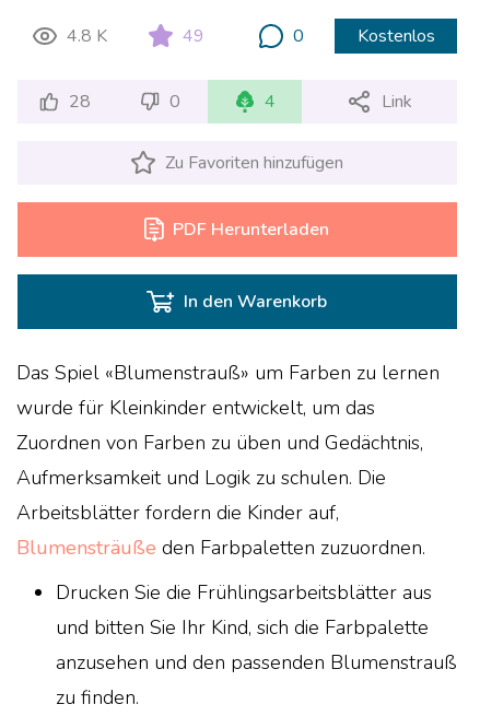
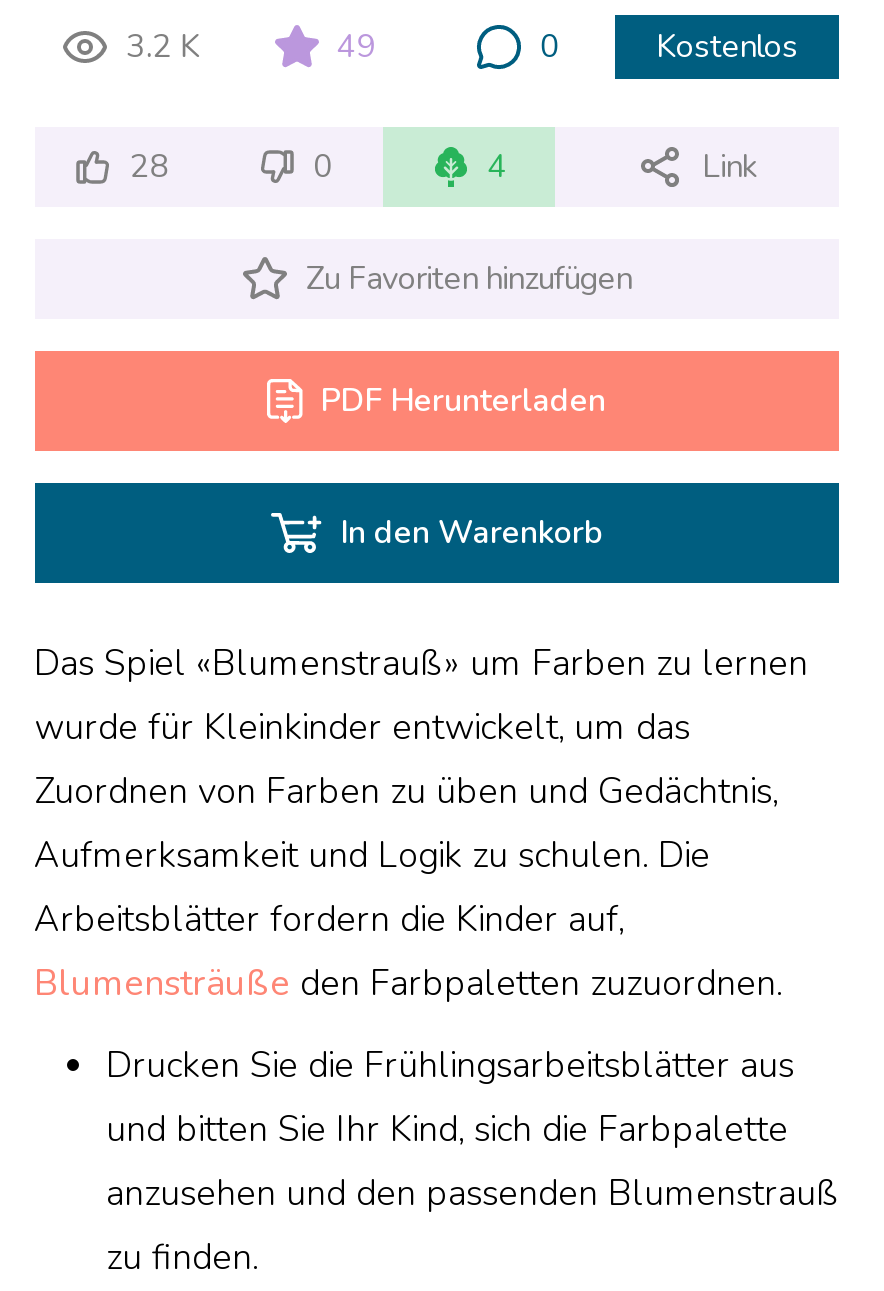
- 4.8 K
+ 3.2 K
